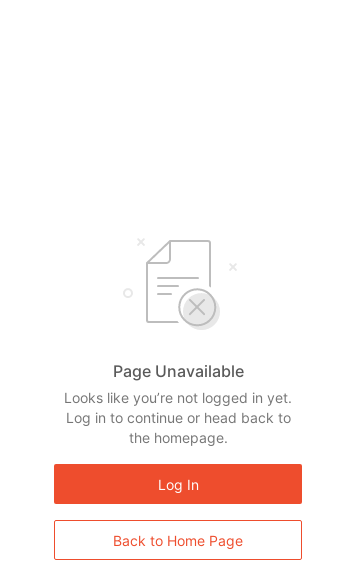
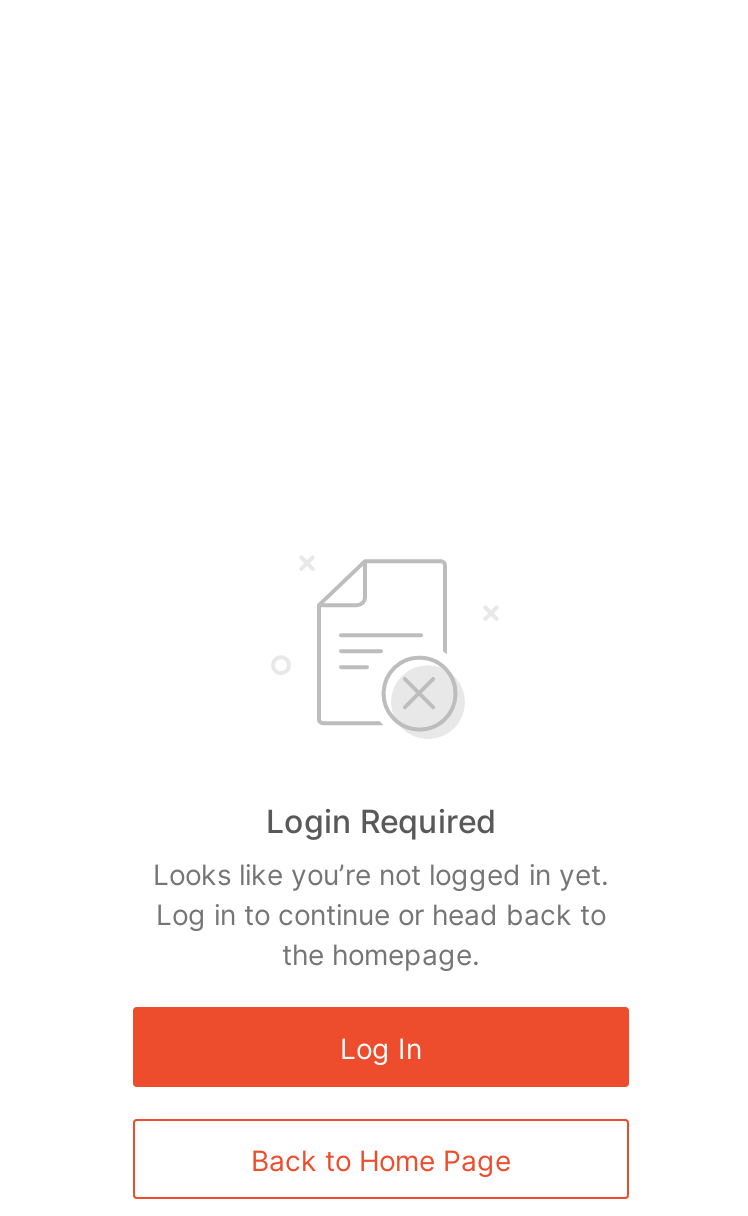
- Page Unavailable
+ Login Required
